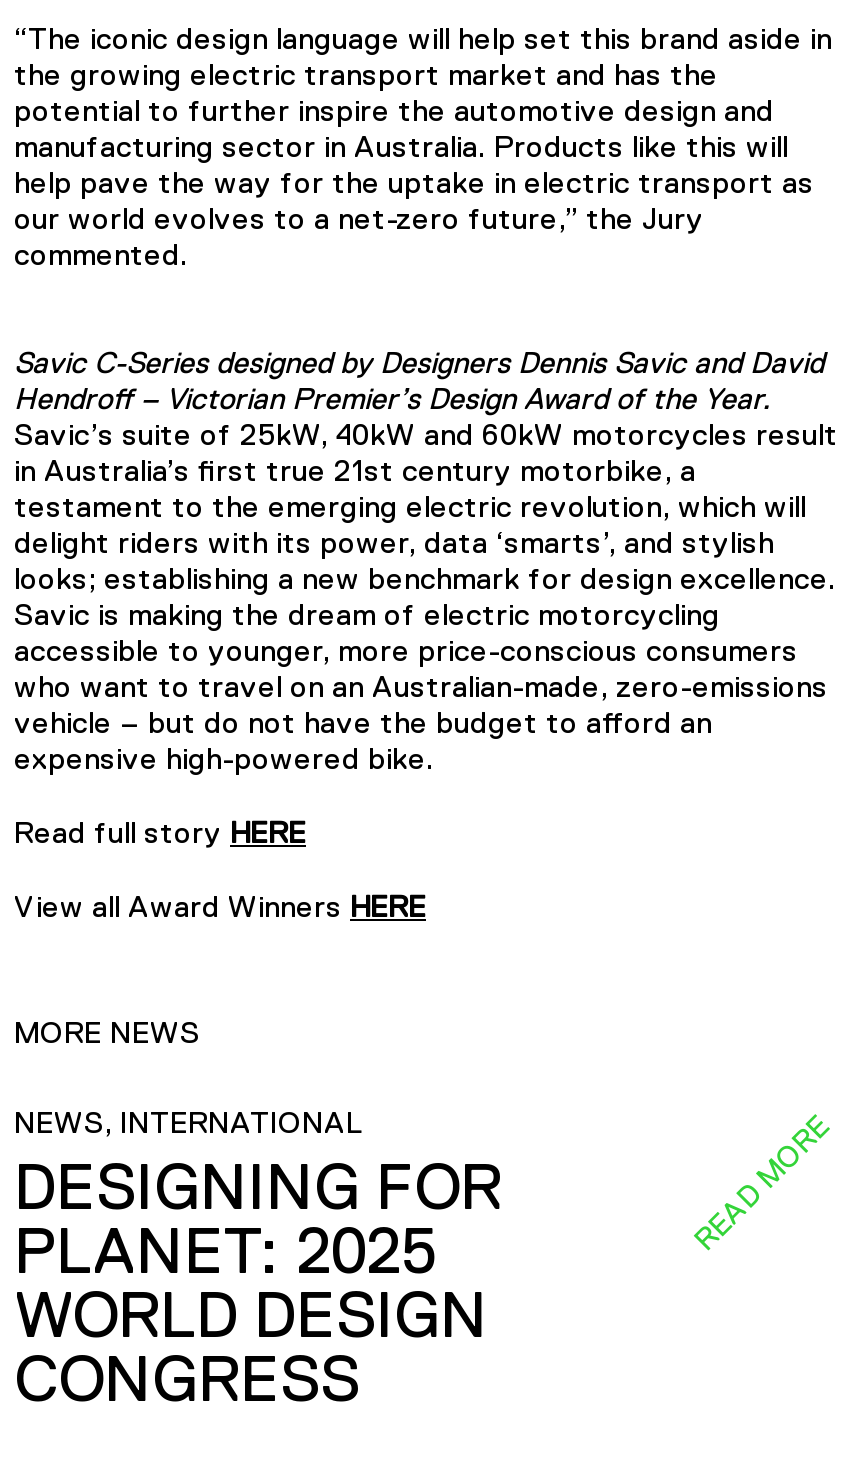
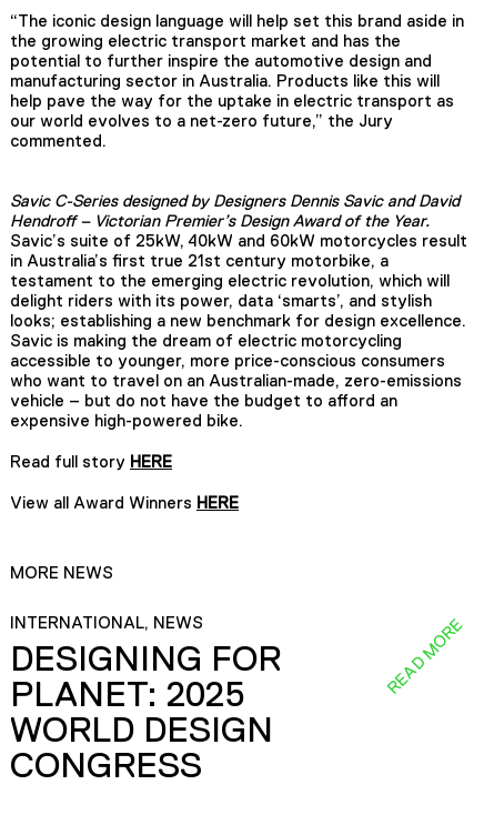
- NEWS, INTERNATIONAL
+ INTERNATIONAL, NEWS
